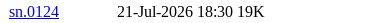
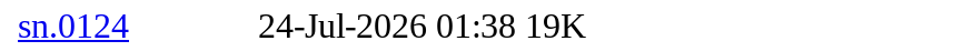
- 21-Jul-2026 18:30 19K
+ 24-Jul-2026 01:38 19K
